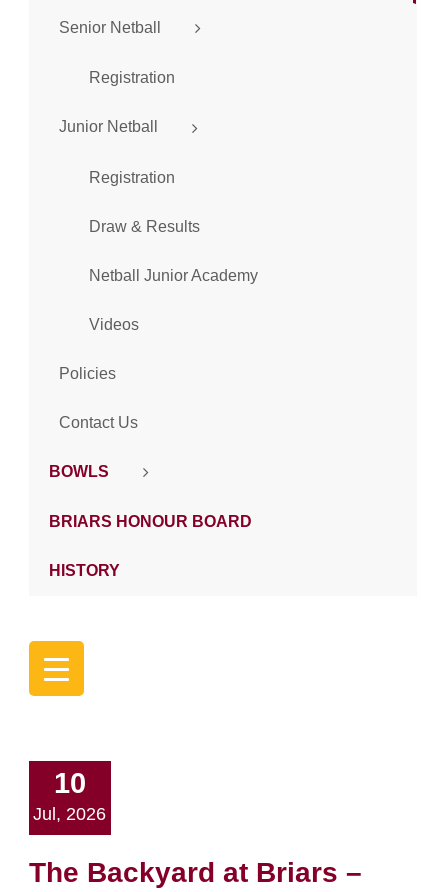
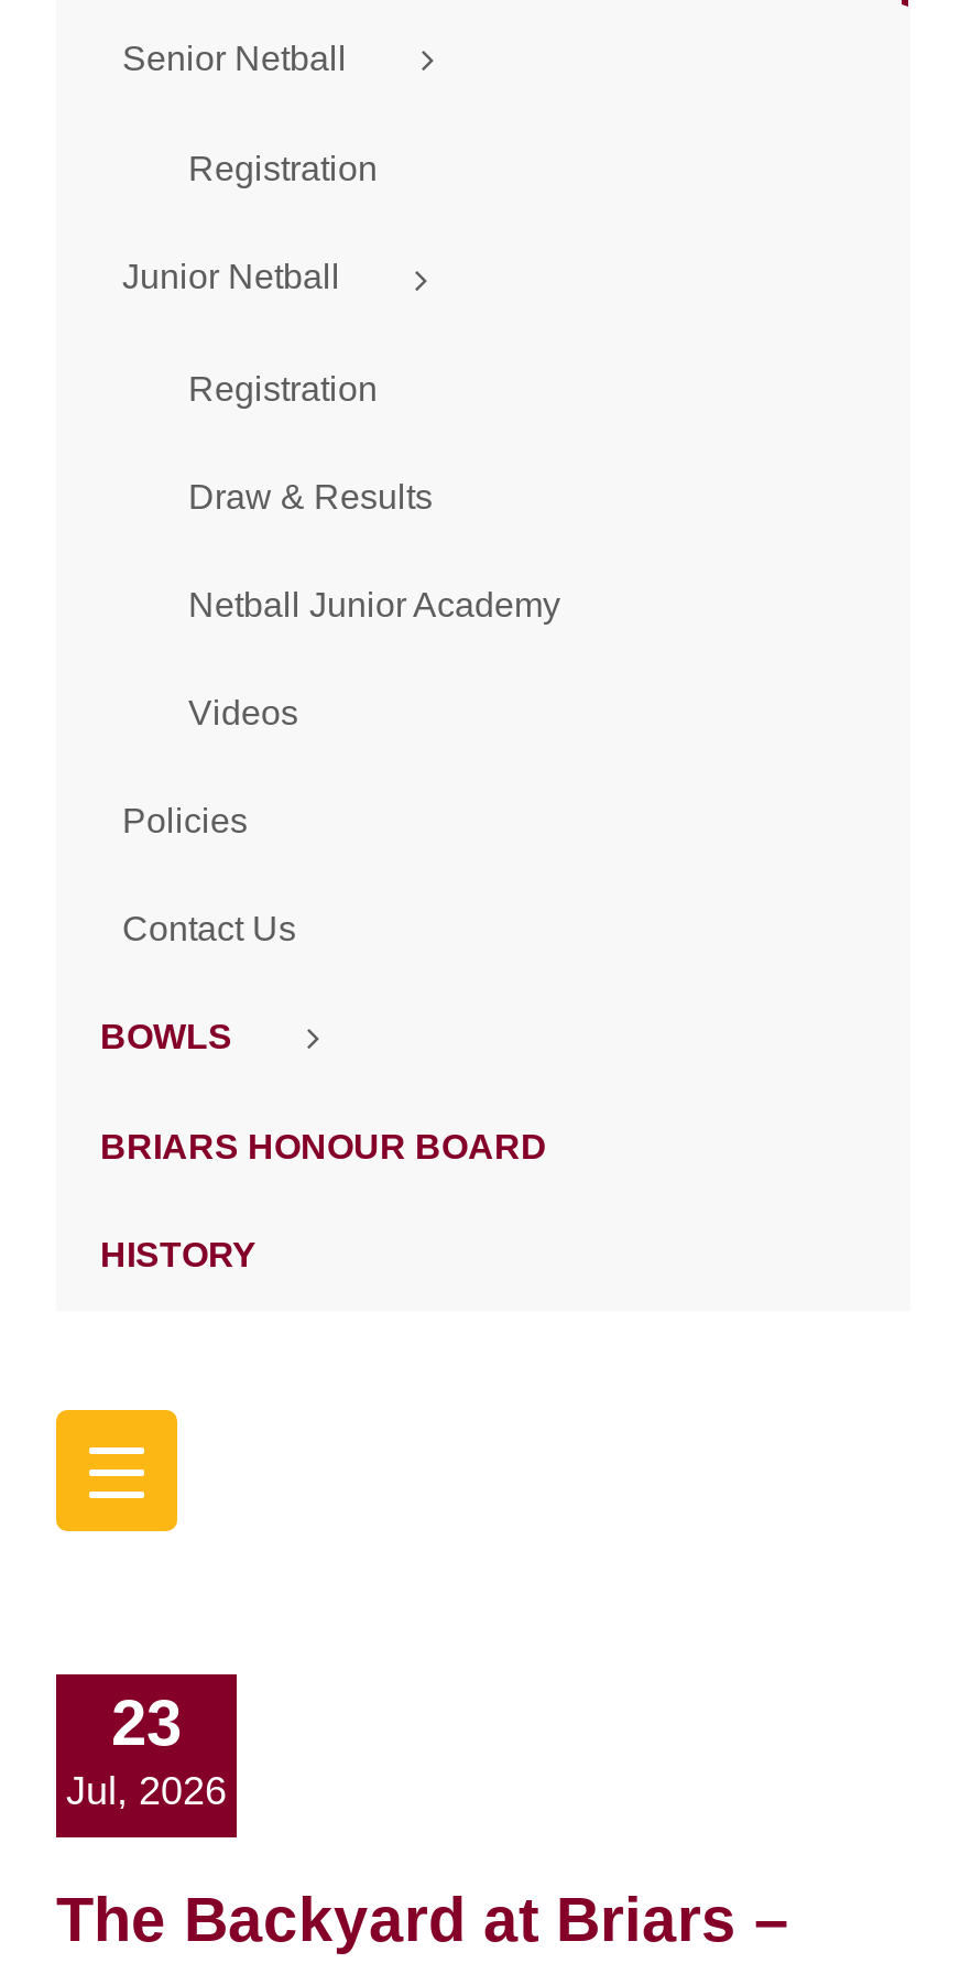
- 10
+ 23
